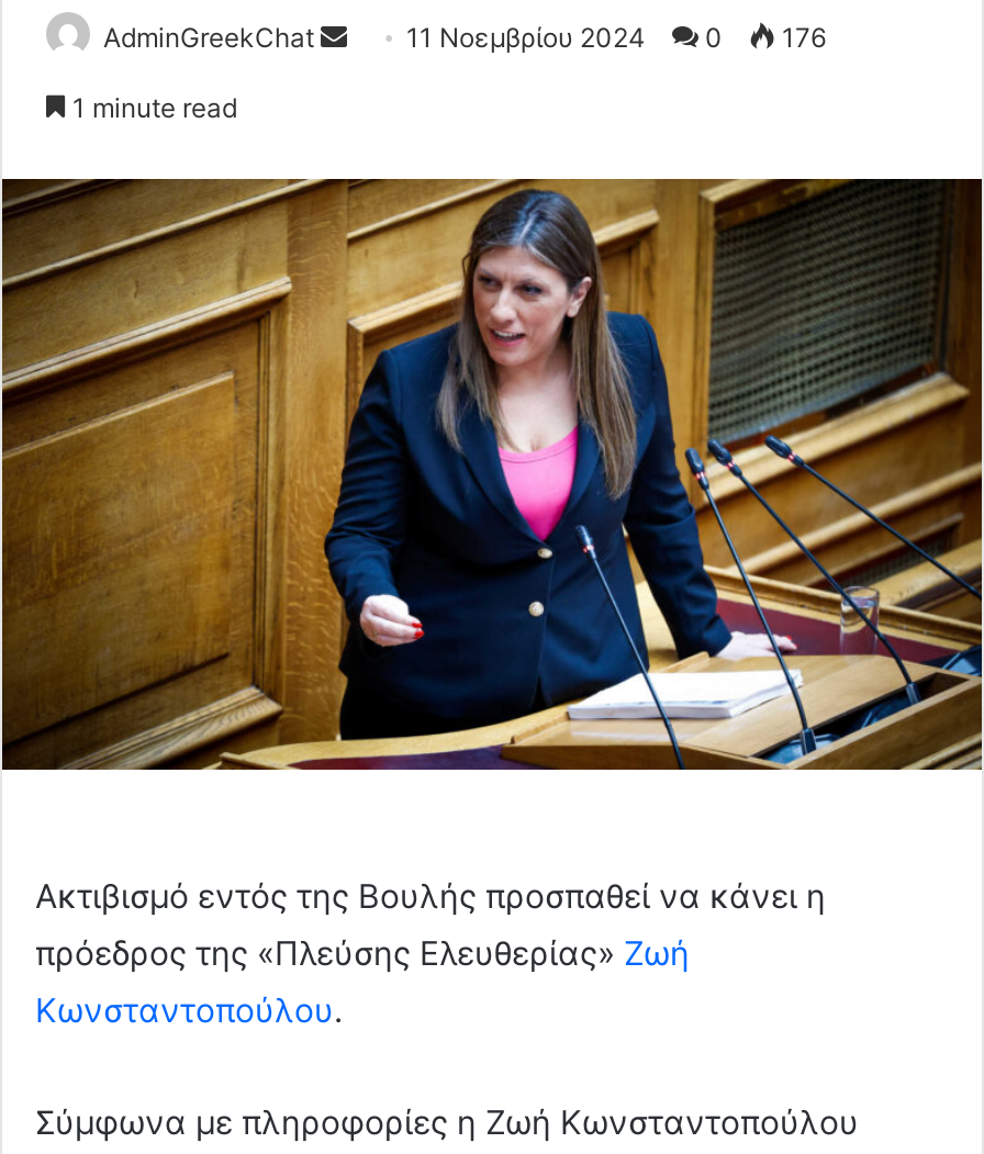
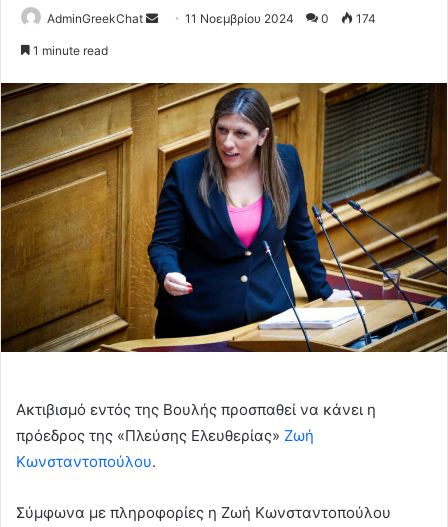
- 176
+ 174
